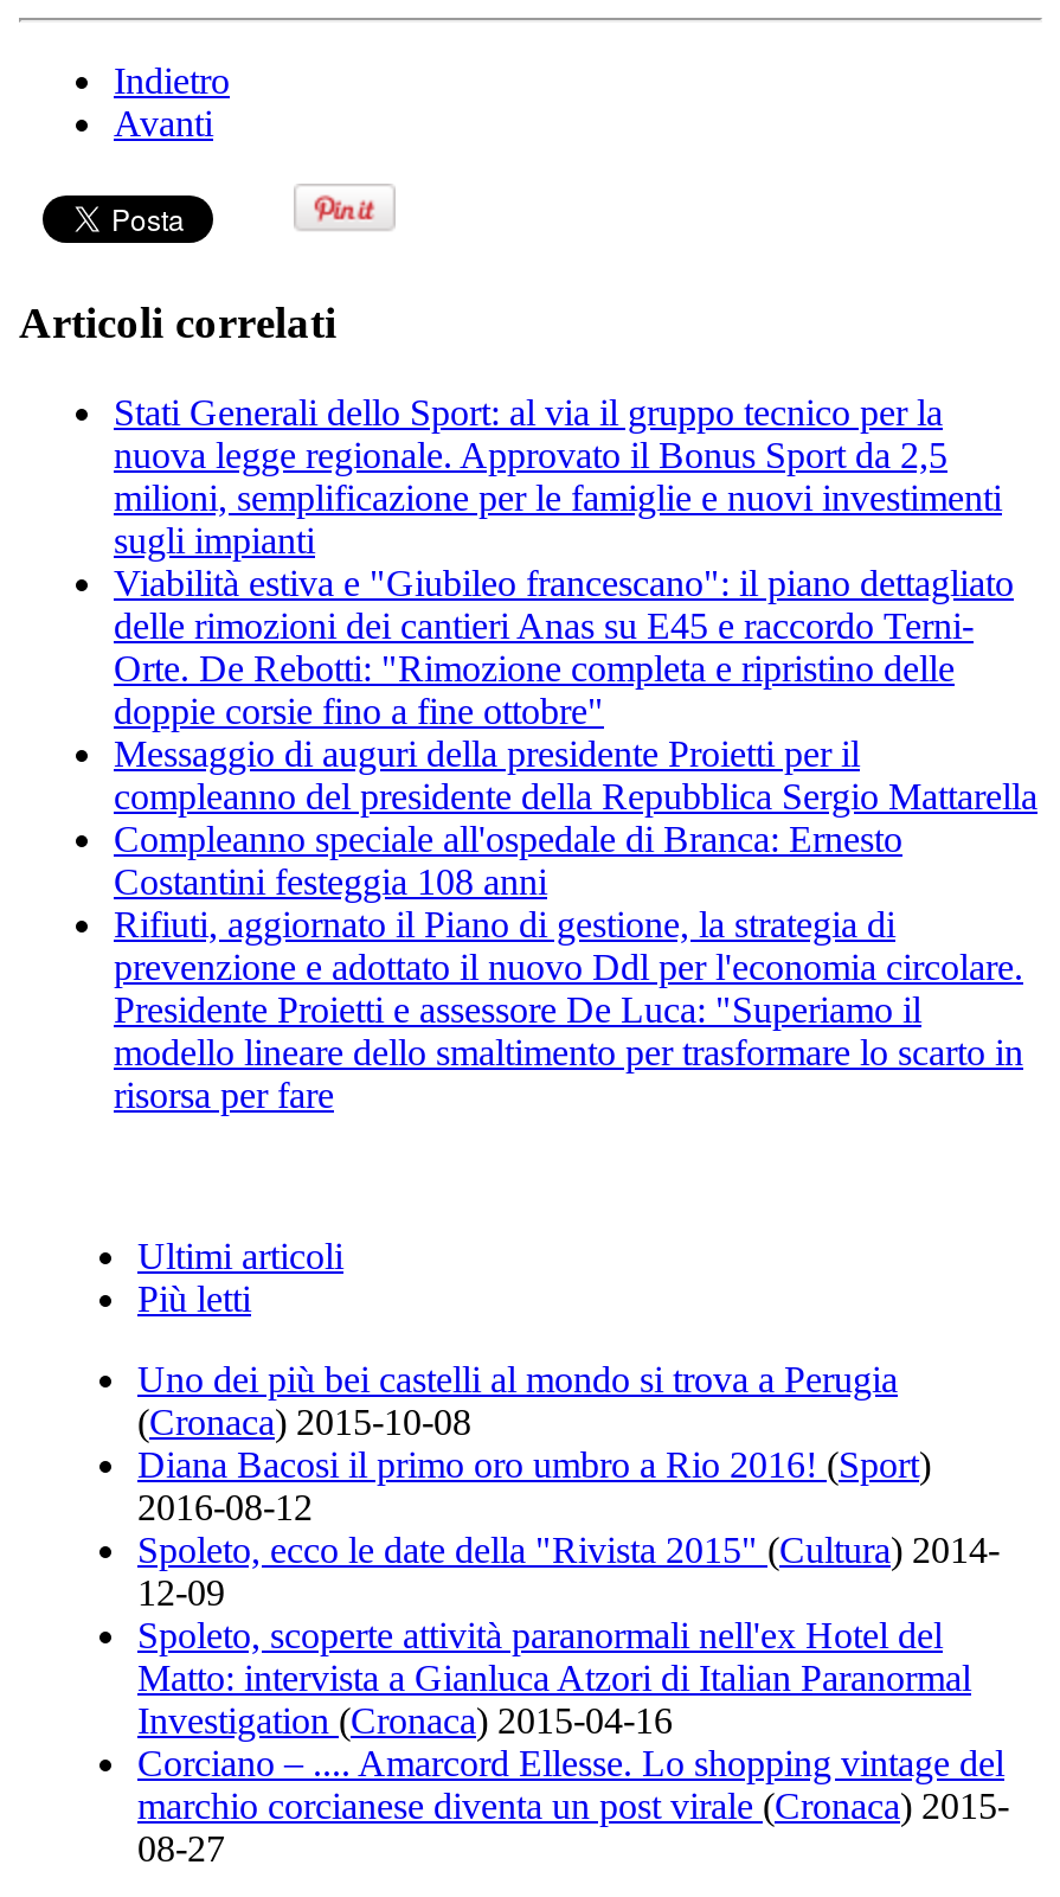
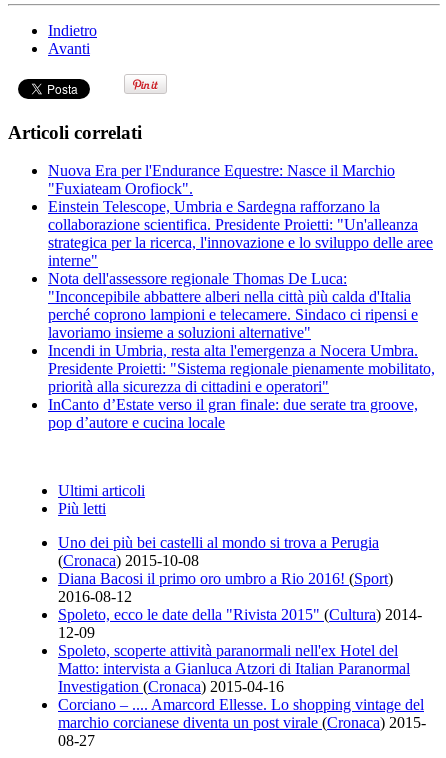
- Stati Generali dello Sport: al via il gruppo tecnico per la
- nuova legge regionale. Approvato il Bonus Sport da 2,5
- milioni, semplificazione per le famiglie e nuovi investimenti
- sugli impianti
- Viabilità estiva e "Giubileo francescano": il piano dettagliato
- delle rimozioni dei cantieri Anas su E45 e raccordo Terni-
- Orte. De Rebotti: "Rimozione completa e ripristino delle
- doppie corsie fino a fine ottobre"
- Messaggio di auguri della presidente Proietti per il
- compleanno del presidente della Repubblica Sergio Mattarella
- Compleanno speciale all'ospedale di Branca: Ernesto
- Costantini festeggia 108 anni
- Rifiuti, aggiornato il Piano di gestione, la strategia di
- prevenzione e adottato il nuovo Ddl per l'economia circolare.
- Presidente Proietti e assessore De Luca: "Superiamo il
- modello lineare dello smaltimento per trasformare lo scarto in
- risorsa per fare
+ Nuova Era per l'Endurance Equestre: Nasce il Marchio
+ "Fuxiateam Orofiock".
+ Einstein Telescope, Umbria e Sardegna rafforzano la
+ collaborazione scientifica. Presidente Proietti: "Un'alleanza
+ strategica per la ricerca, l'innovazione e lo sviluppo delle aree
+ interne"
+ Nota dell'assessore regionale Thomas De Luca:
+ "Inconcepibile abbattere alberi nella città più calda d'Italia
+ perché coprono lampioni e telecamere. Sindaco ci ripensi e
+ lavoriamo insieme a soluzioni alternative"
+ Incendi in Umbria, resta alta l'emergenza a Nocera Umbra.
+ Presidente Proietti: "Sistema regionale pienamente mobilitato,
+ priorità alla sicurezza di cittadini e operatori"
+ InCanto d’Estate verso il gran finale: due serate tra groove,
+ pop d’autore e cucina locale
